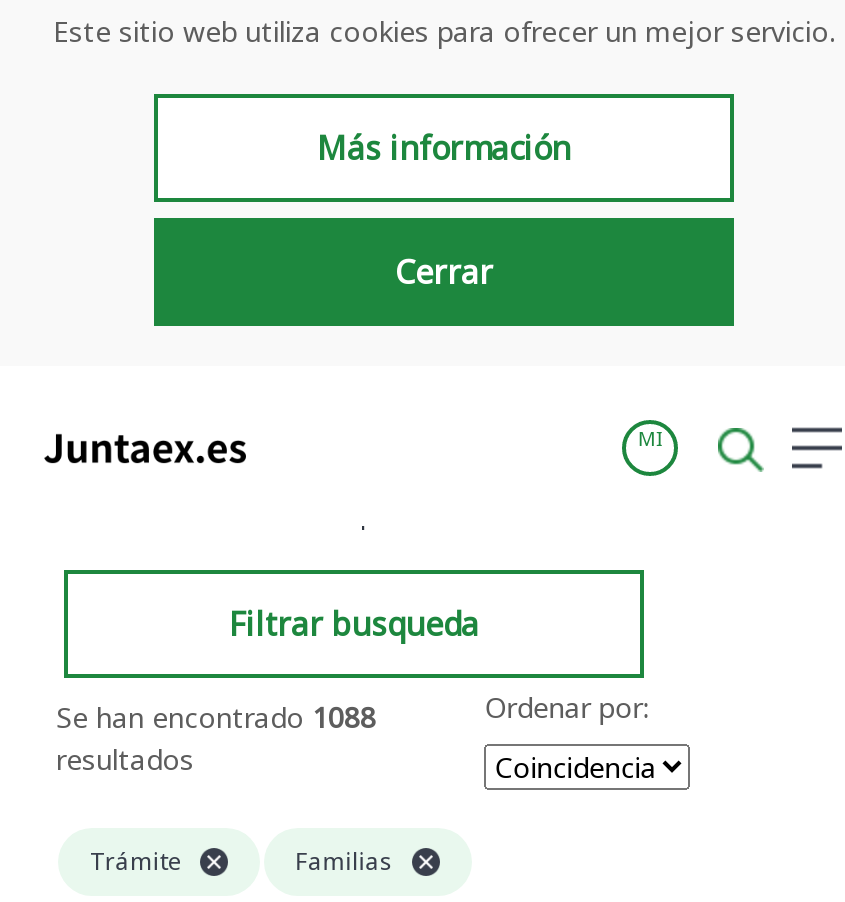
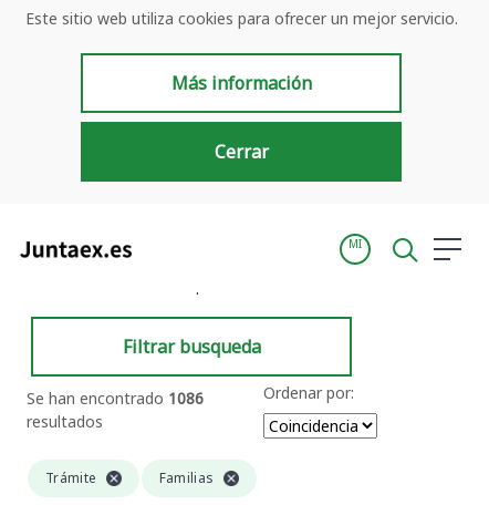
- Se han encontrado 1088
+ Se han encontrado 1086
